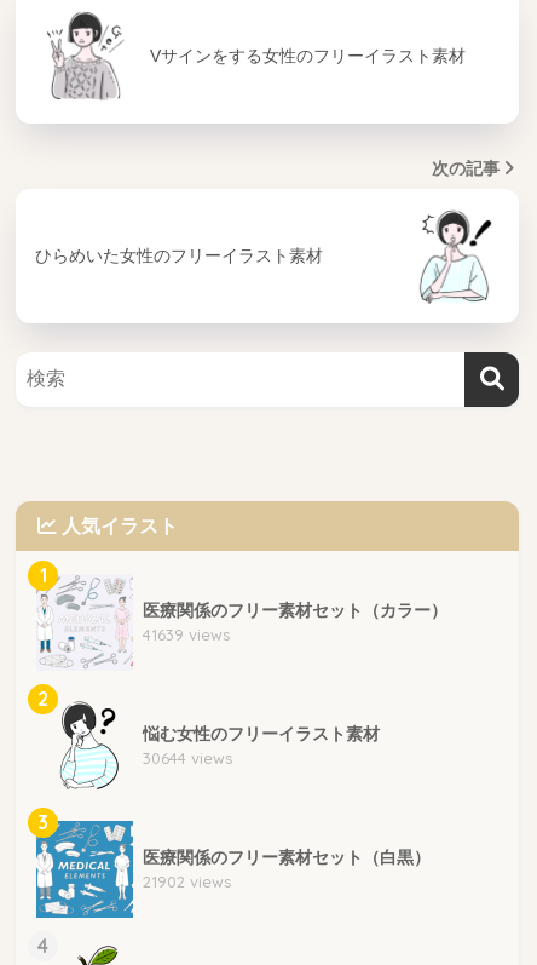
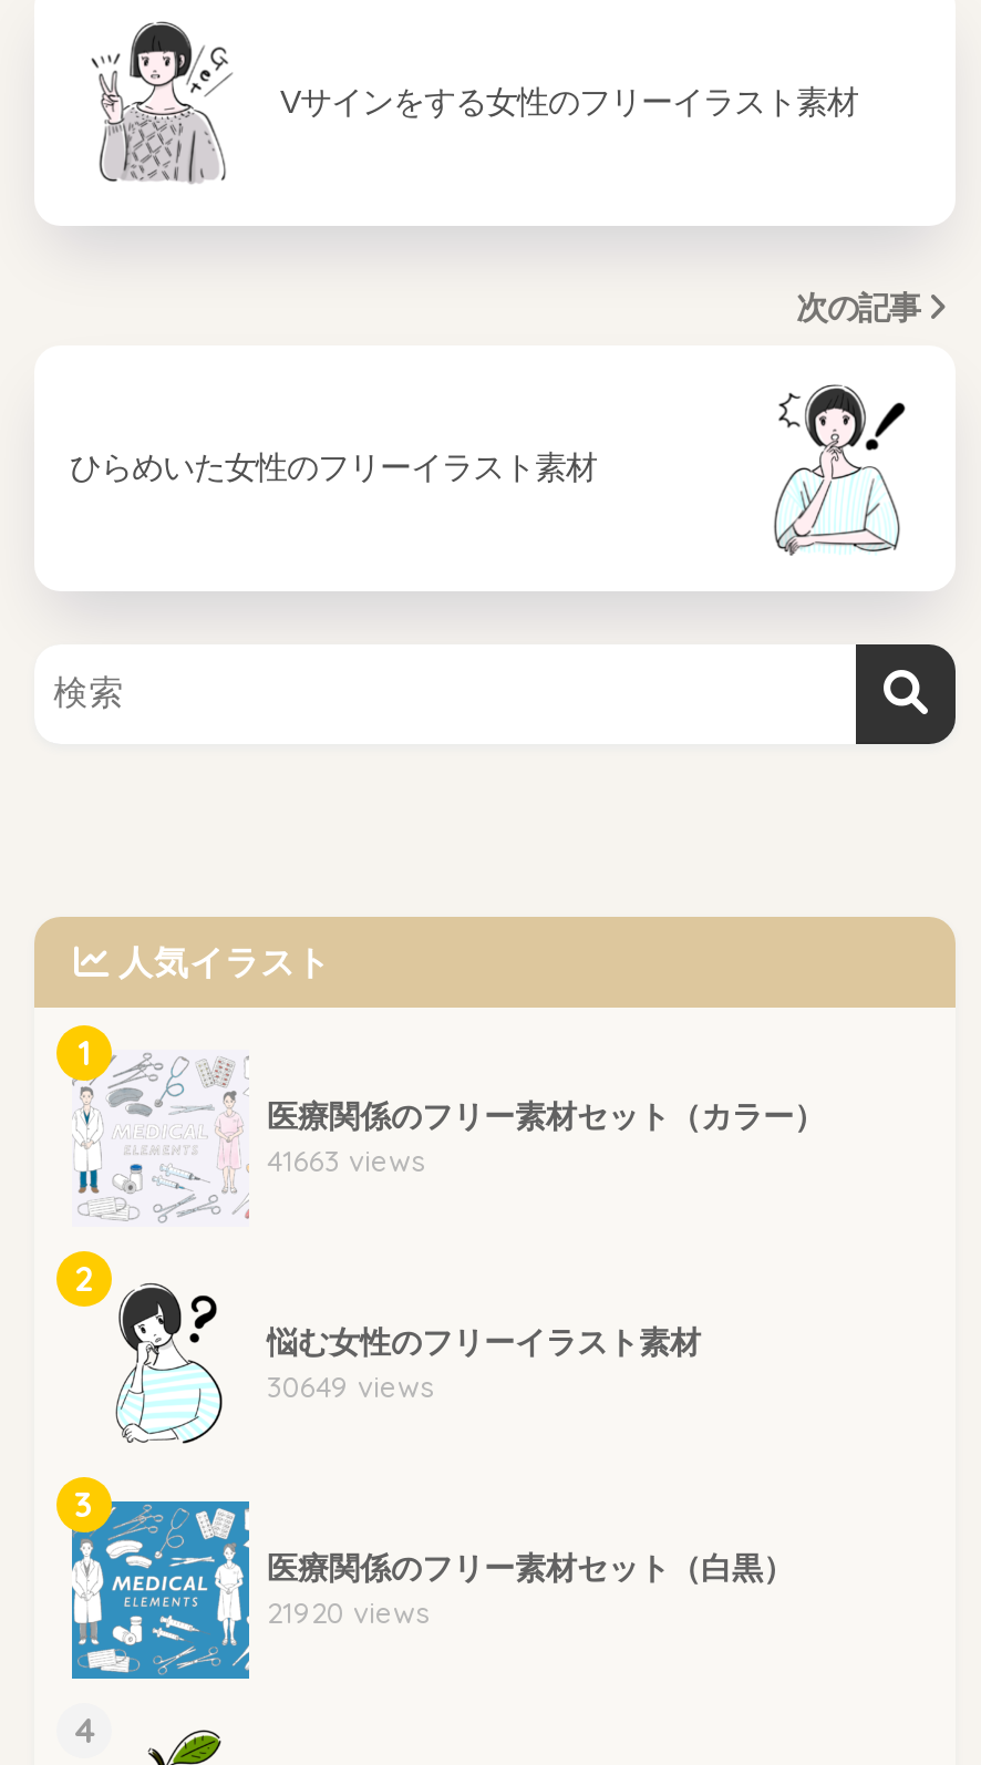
- 41639 views
+ 41663 views

- 30644 views
+ 30649 views

- 21902 views
+ 21920 views
